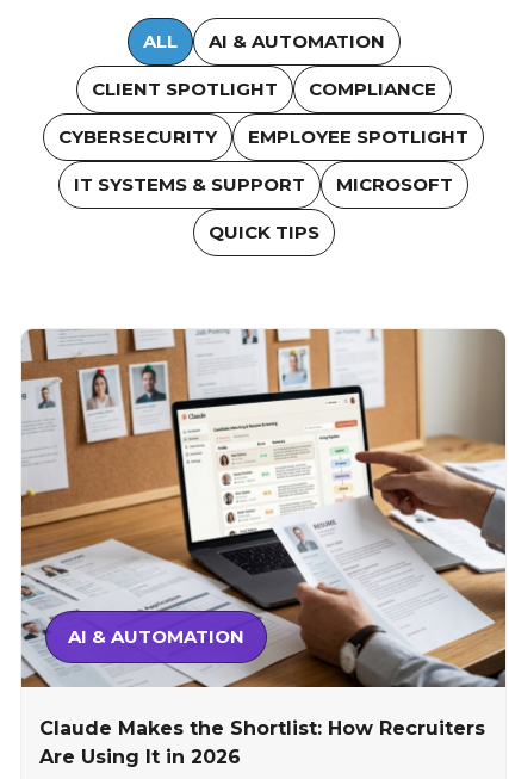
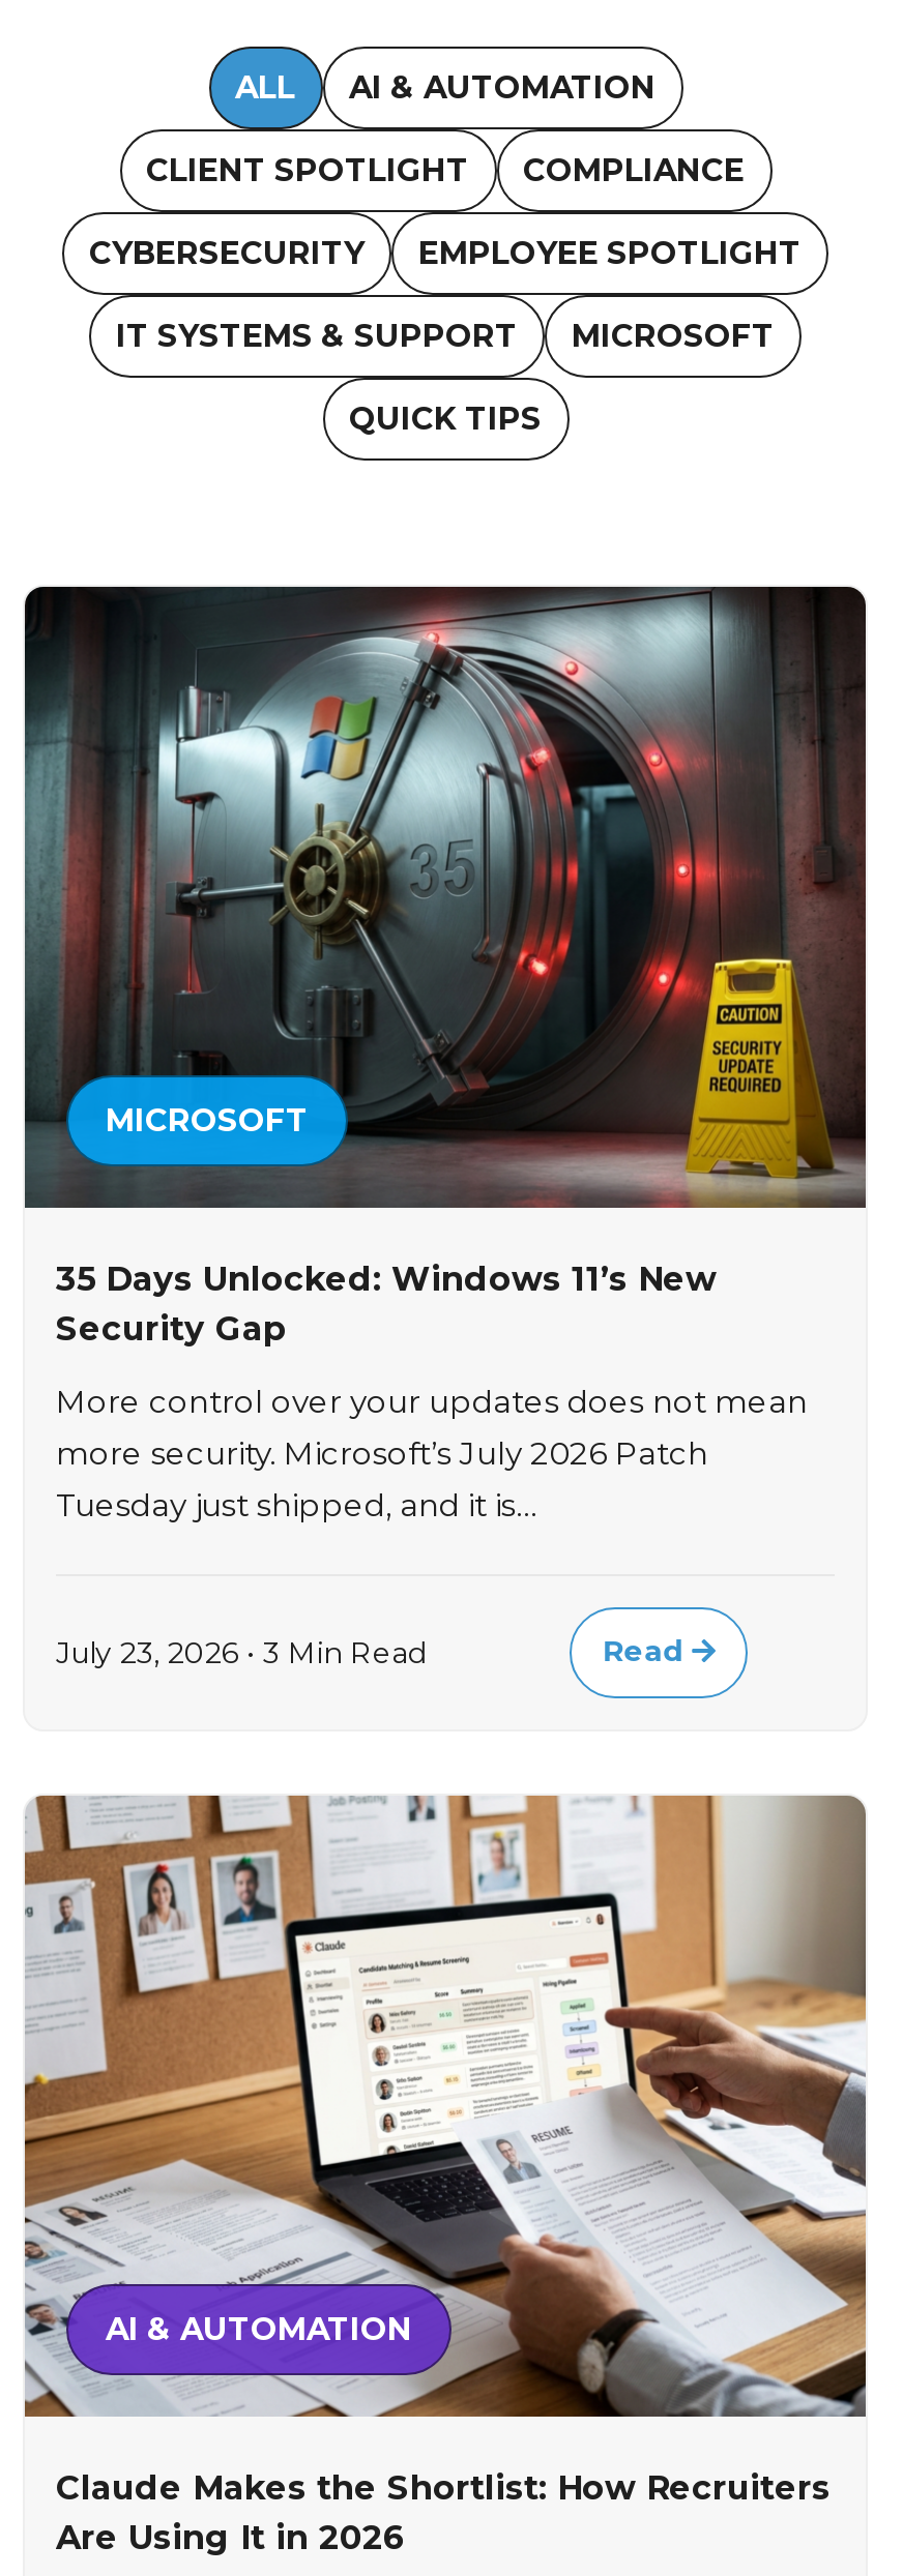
+ [image]
+ MICROSOFT

+ 35 Days Unlocked: Windows 11’s New
+ Security Gap
+ More control over your updates does not mean
+ more security. Microsoft’s July 2026 Patch
+ Tuesday just shipped, and it is…

+ July 23, 2026 • 3 Min Read
+ Read
